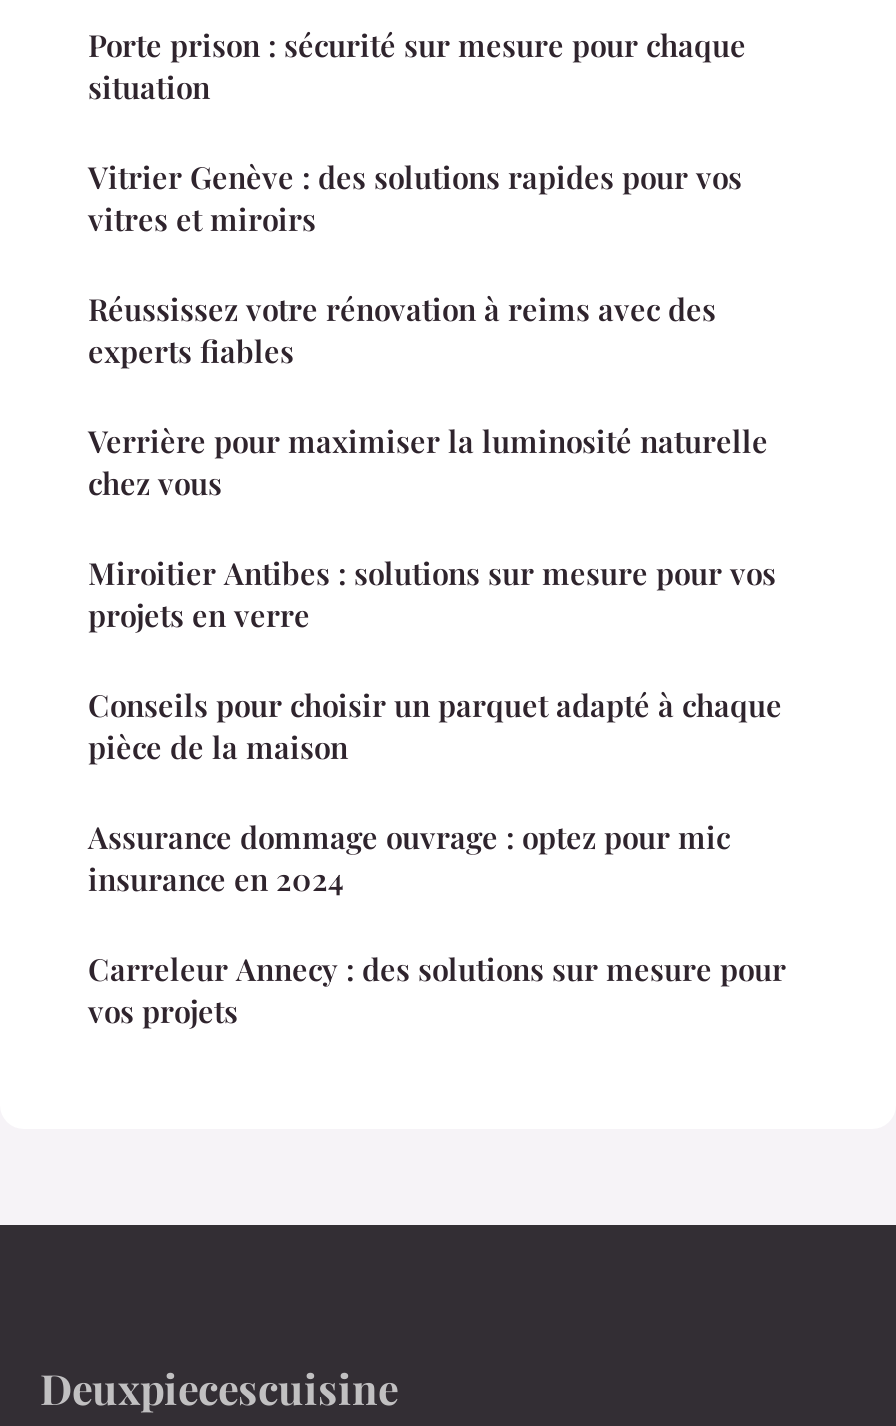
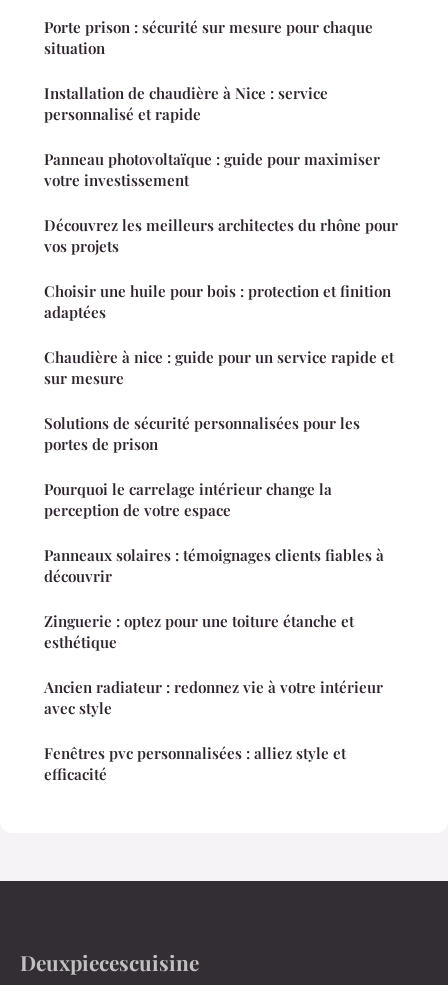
- Vitrier Genève : des solutions rapides pour vos
- vitres et miroirs
- Réussissez votre rénovation à reims avec des
- experts fiables
- Verrière pour maximiser la luminosité naturelle
- chez vous
- Miroitier Antibes : solutions sur mesure pour vos
- projets en verre
- Conseils pour choisir un parquet adapté à chaque
- pièce de la maison
- Assurance dommage ouvrage : optez pour mic
- insurance en 2024
- Carreleur Annecy : des solutions sur mesure pour
+ Installation de chaudière à Nice : service
+ personnalisé et rapide
+ Panneau photovoltaïque : guide pour maximiser
+ votre investissement
+ Découvrez les meilleurs architectes du rhône pour

moved up: vos projets

+ Choisir une huile pour bois : protection et finition
+ adaptées
+ Chaudière à nice : guide pour un service rapide et
+ sur mesure
+ Solutions de sécurité personnalisées pour les
+ portes de prison
+ Pourquoi le carrelage intérieur change la
+ perception de votre espace
+ Panneaux solaires : témoignages clients fiables à
+ découvrir
+ Zinguerie : optez pour une toiture étanche et
+ esthétique
+ Ancien radiateur : redonnez vie à votre intérieur
+ avec style
+ Fenêtres pvc personnalisées : alliez style et
+ efficacité
